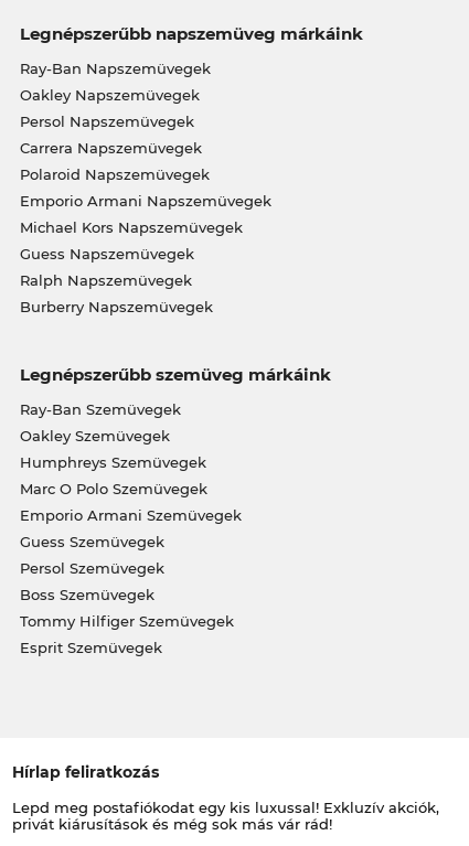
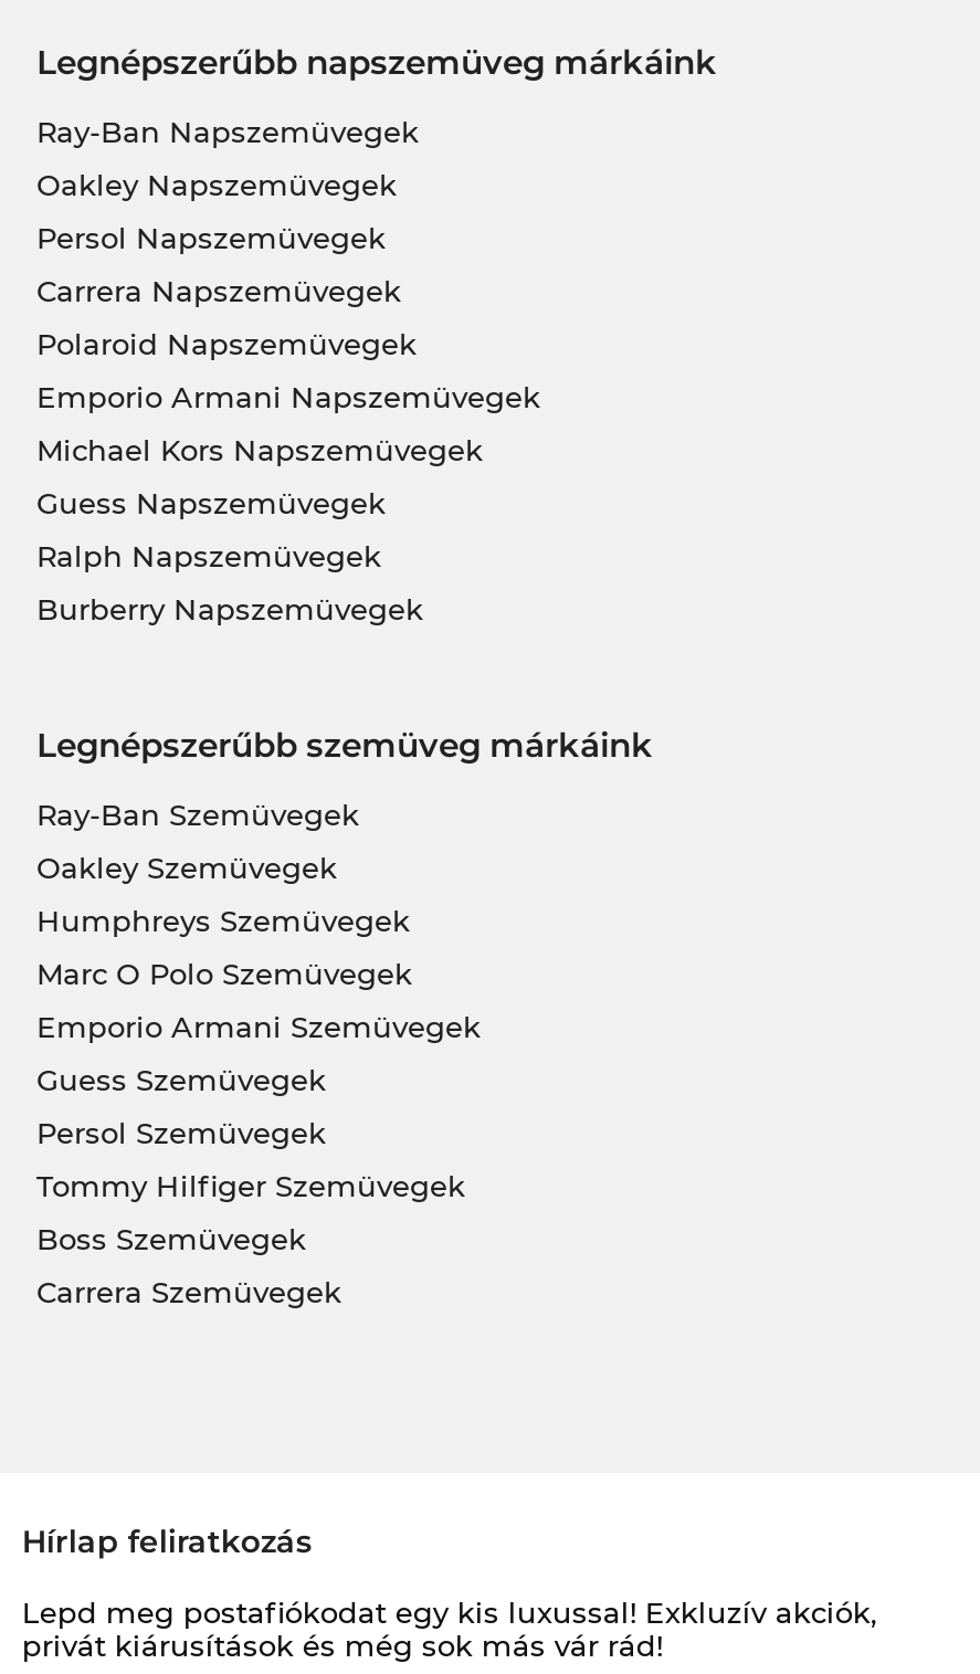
moved down: Boss Szemüvegek

moved up: Tommy Hilfiger Szemüvegek

- Esprit Szemüvegek
+ Carrera Szemüvegek
